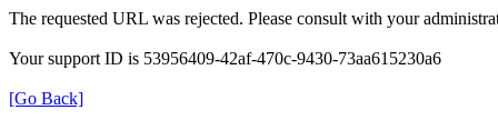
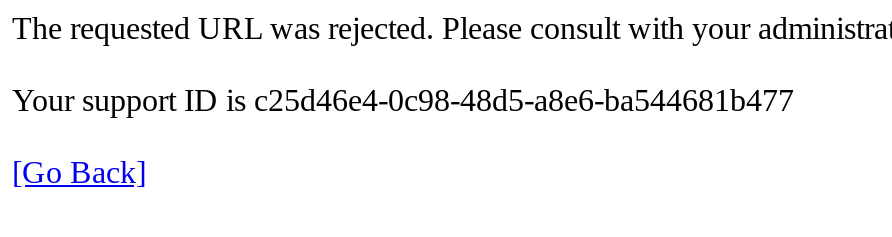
- Your support ID is 53956409-42af-470c-9430-73aa615230a6
+ Your support ID is c25d46e4-0c98-48d5-a8e6-ba544681b477
